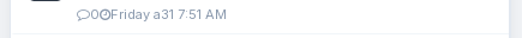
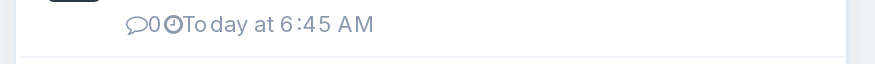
- 0 Friday a31 7:51 AM
+ 0 Today at 6:45 AM
